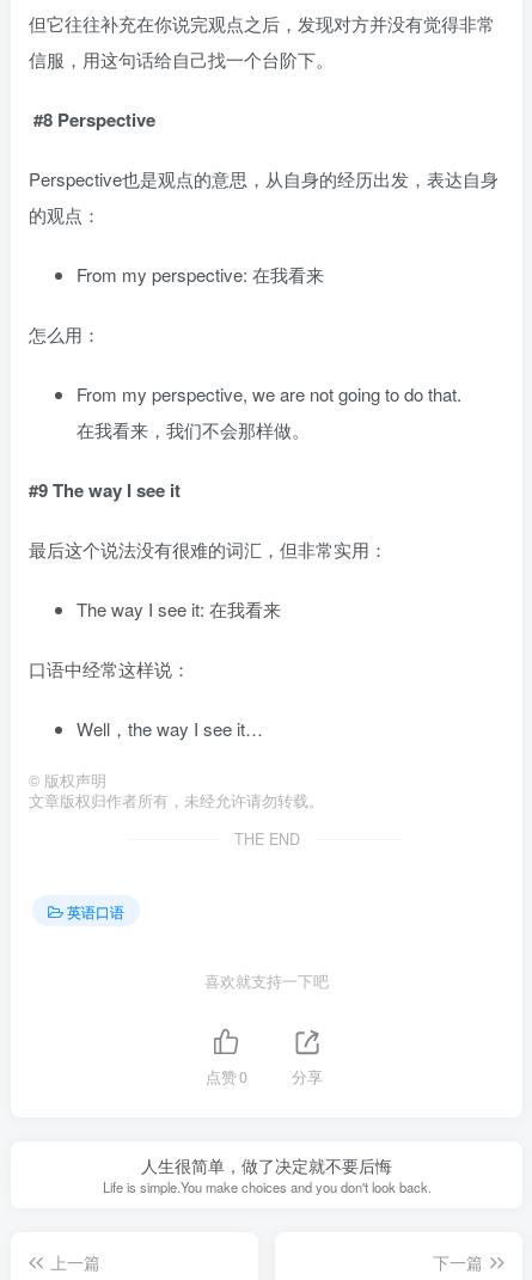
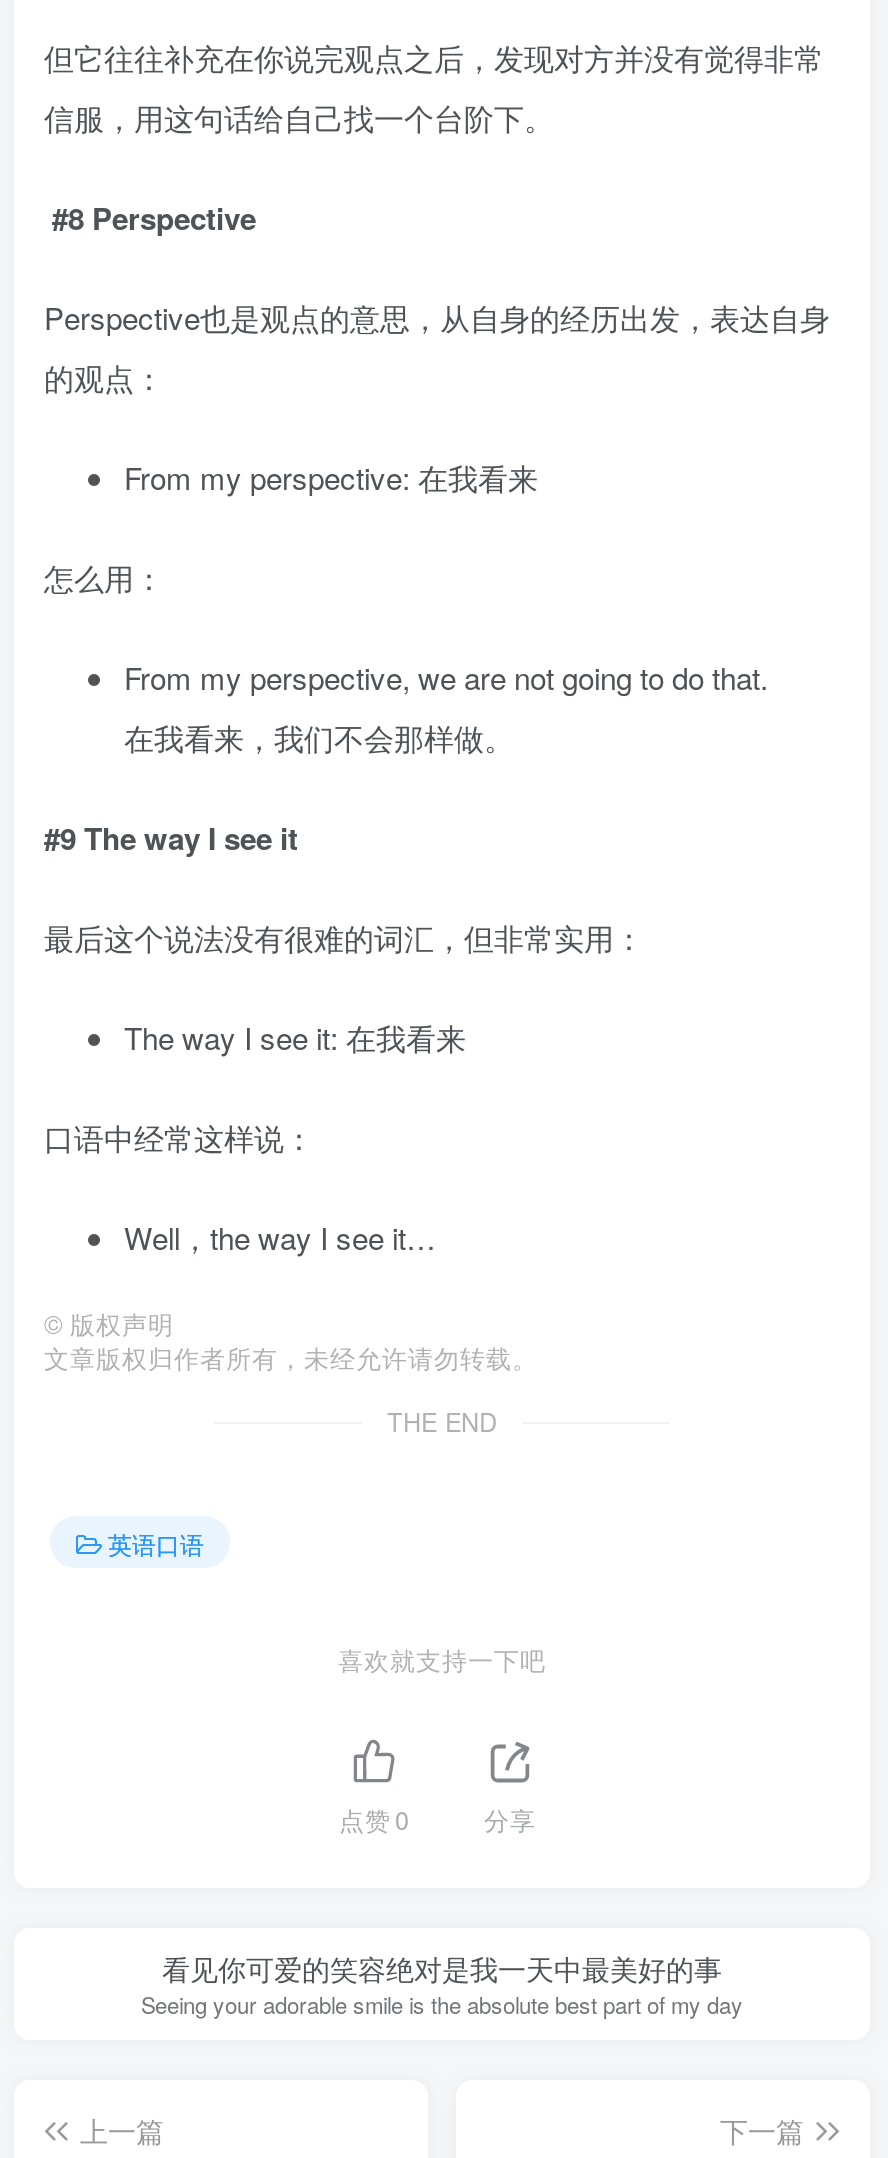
- 人生很简单，做了决定就不要后悔
- Life is simple.You make choices and you don't look back.
+ 看见你可爱的笑容绝对是我一天中最美好的事
+ Seeing your adorable smile is the absolute best part of my day
